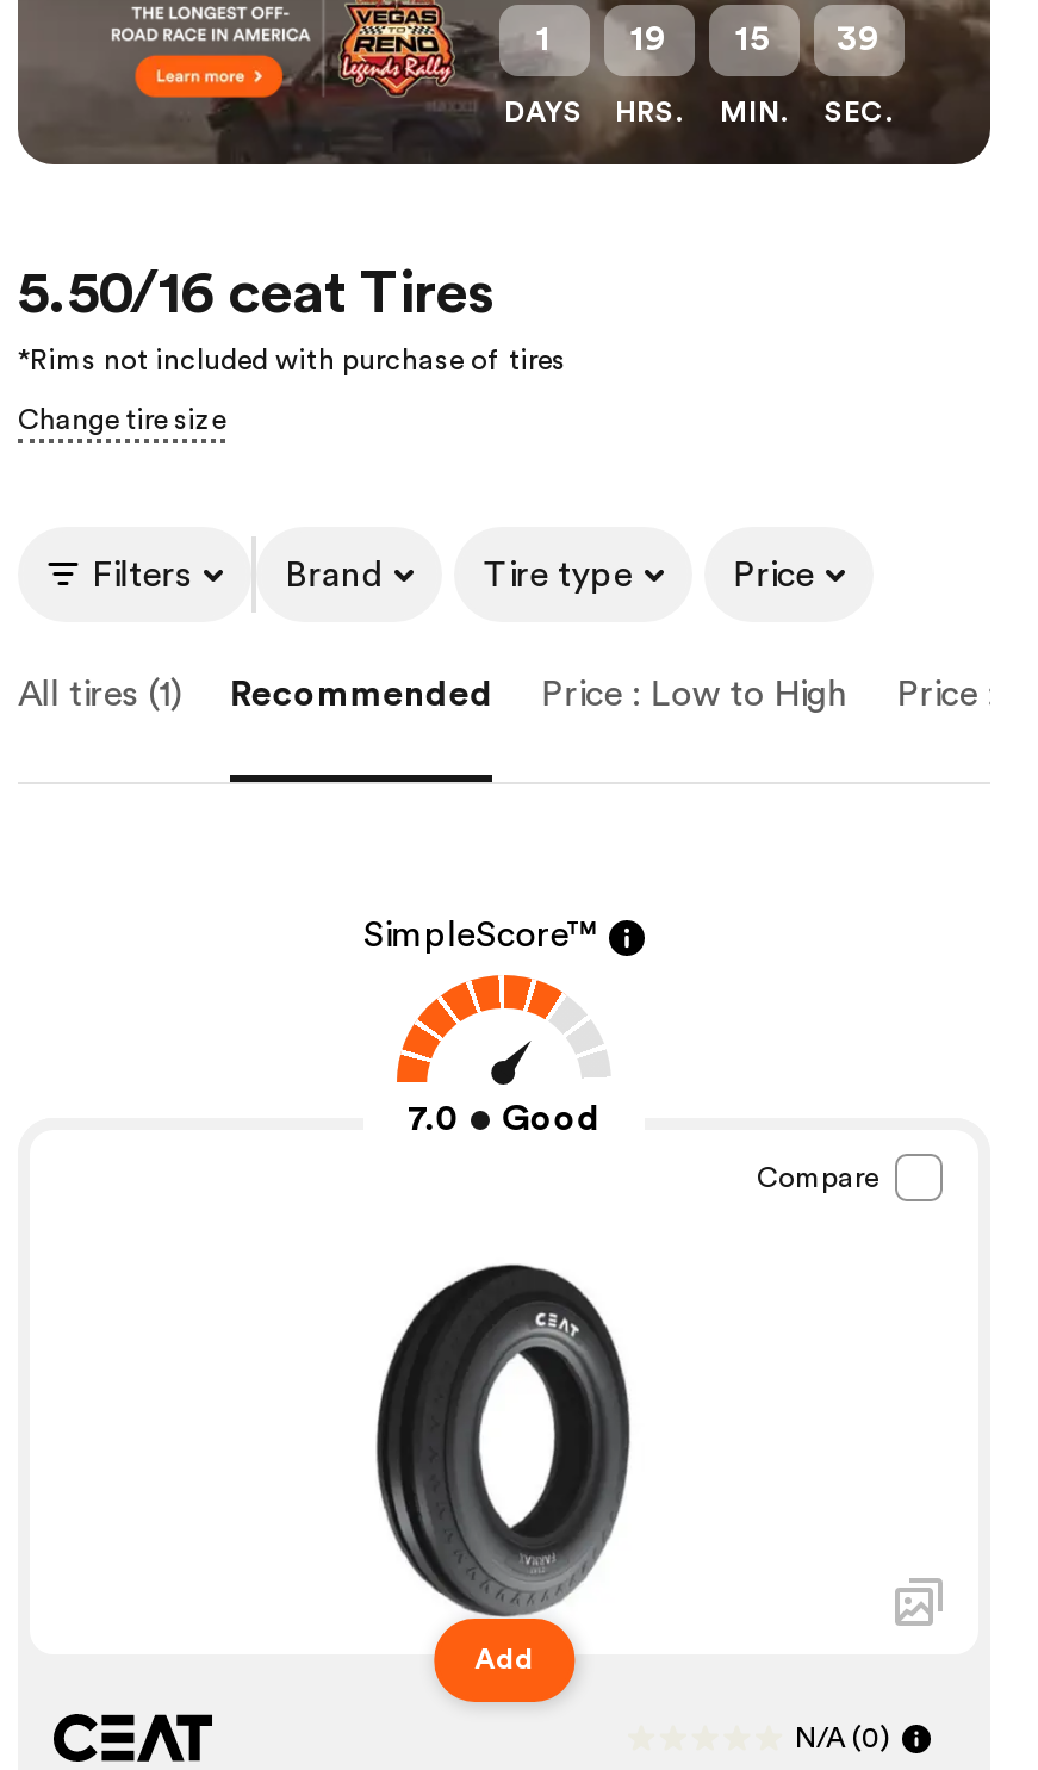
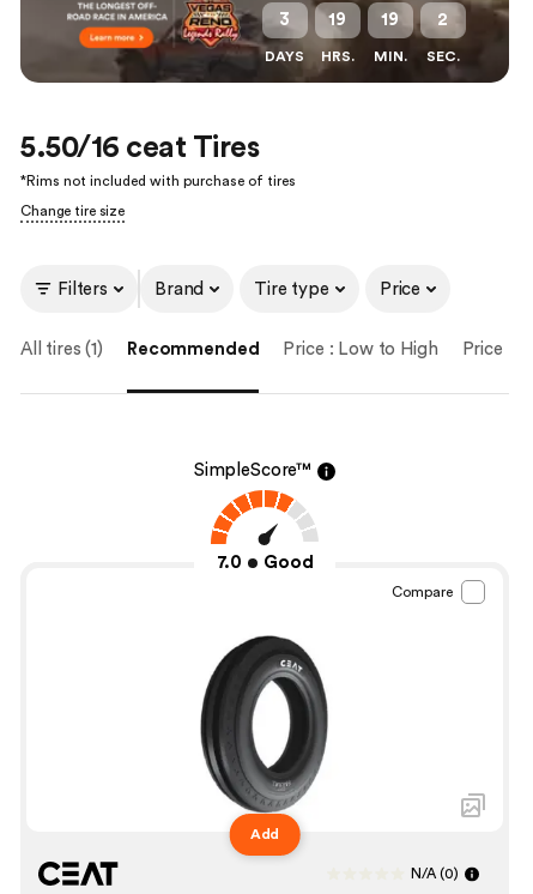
- 1
+ 3

- 15
+ 19

- 39
+ 2
